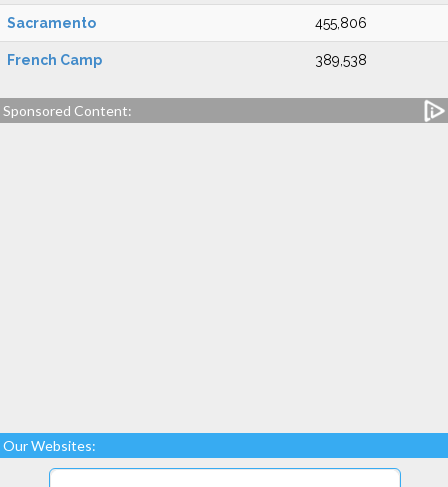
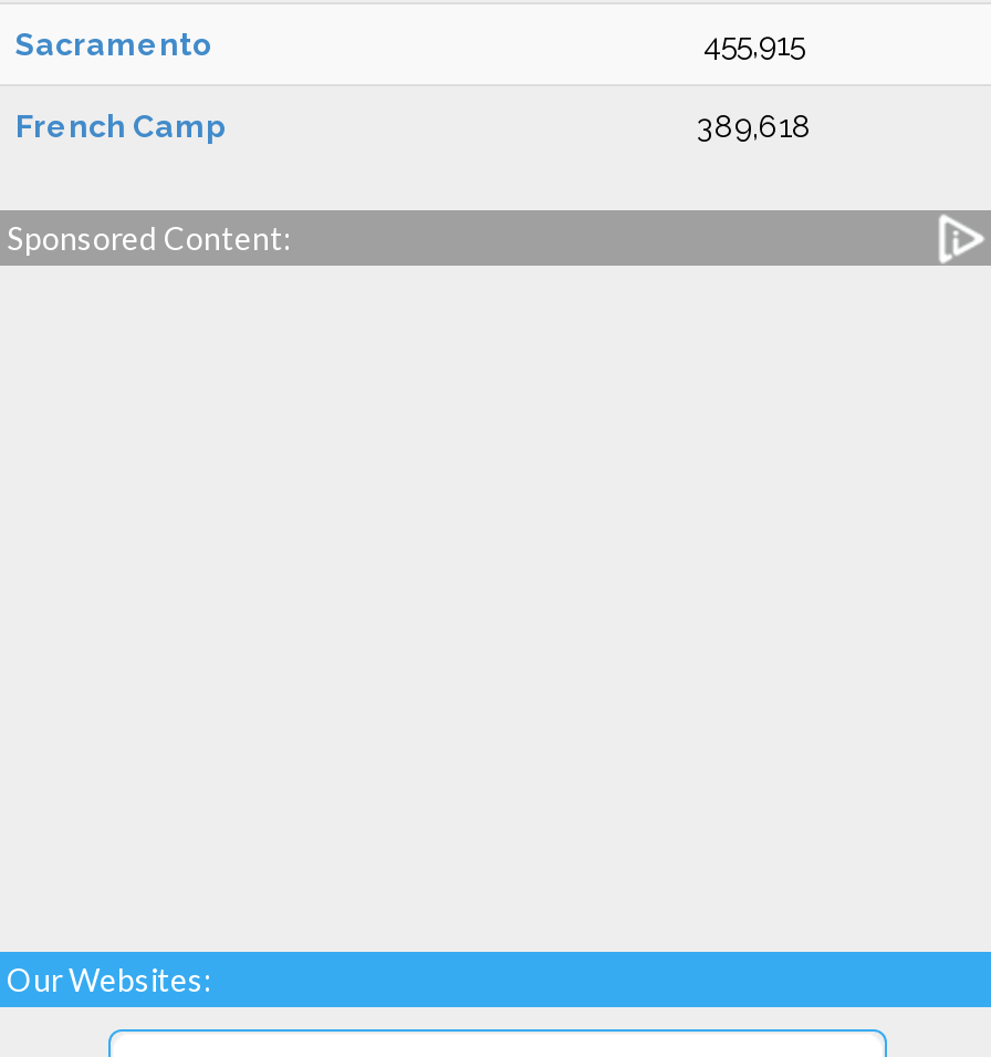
- 455,806
+ 455,915

- 389,538
+ 389,618
